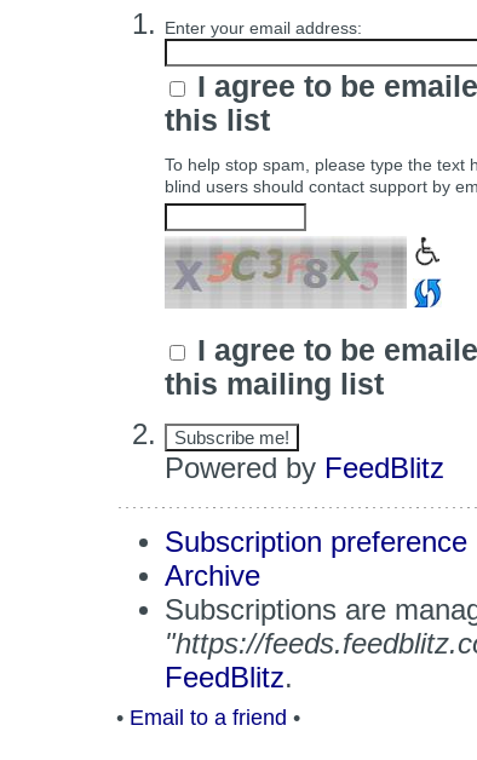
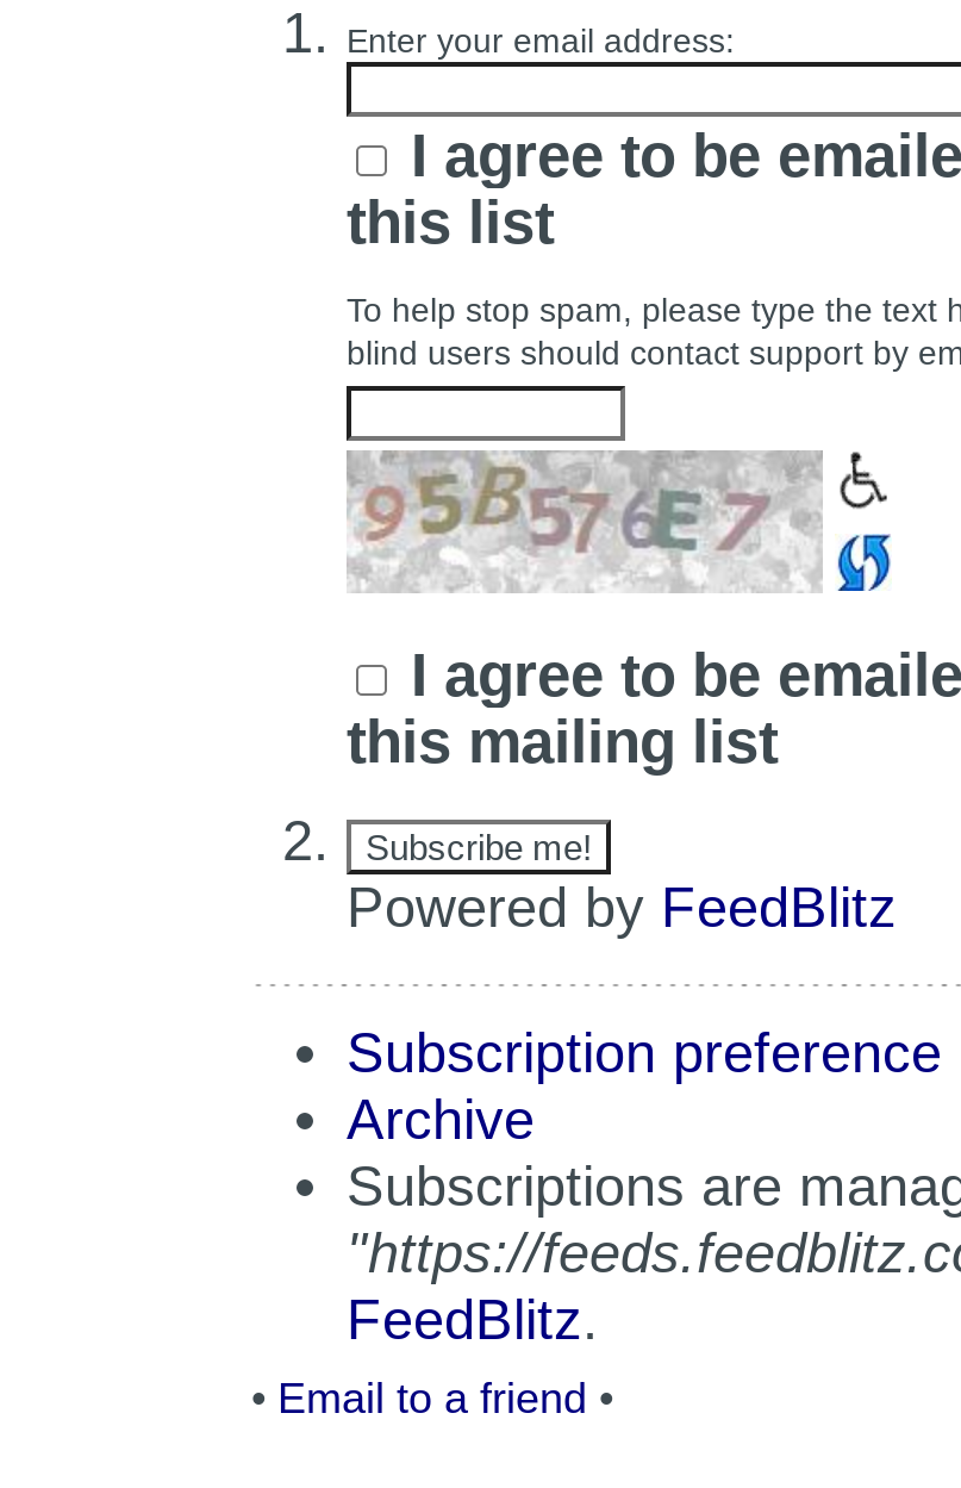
- [image]
+ [image]
